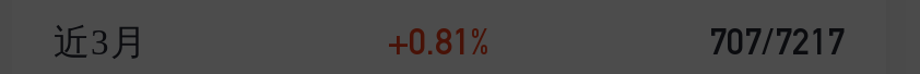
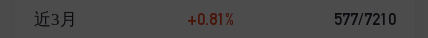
- 707/7217
+ 577/7210
